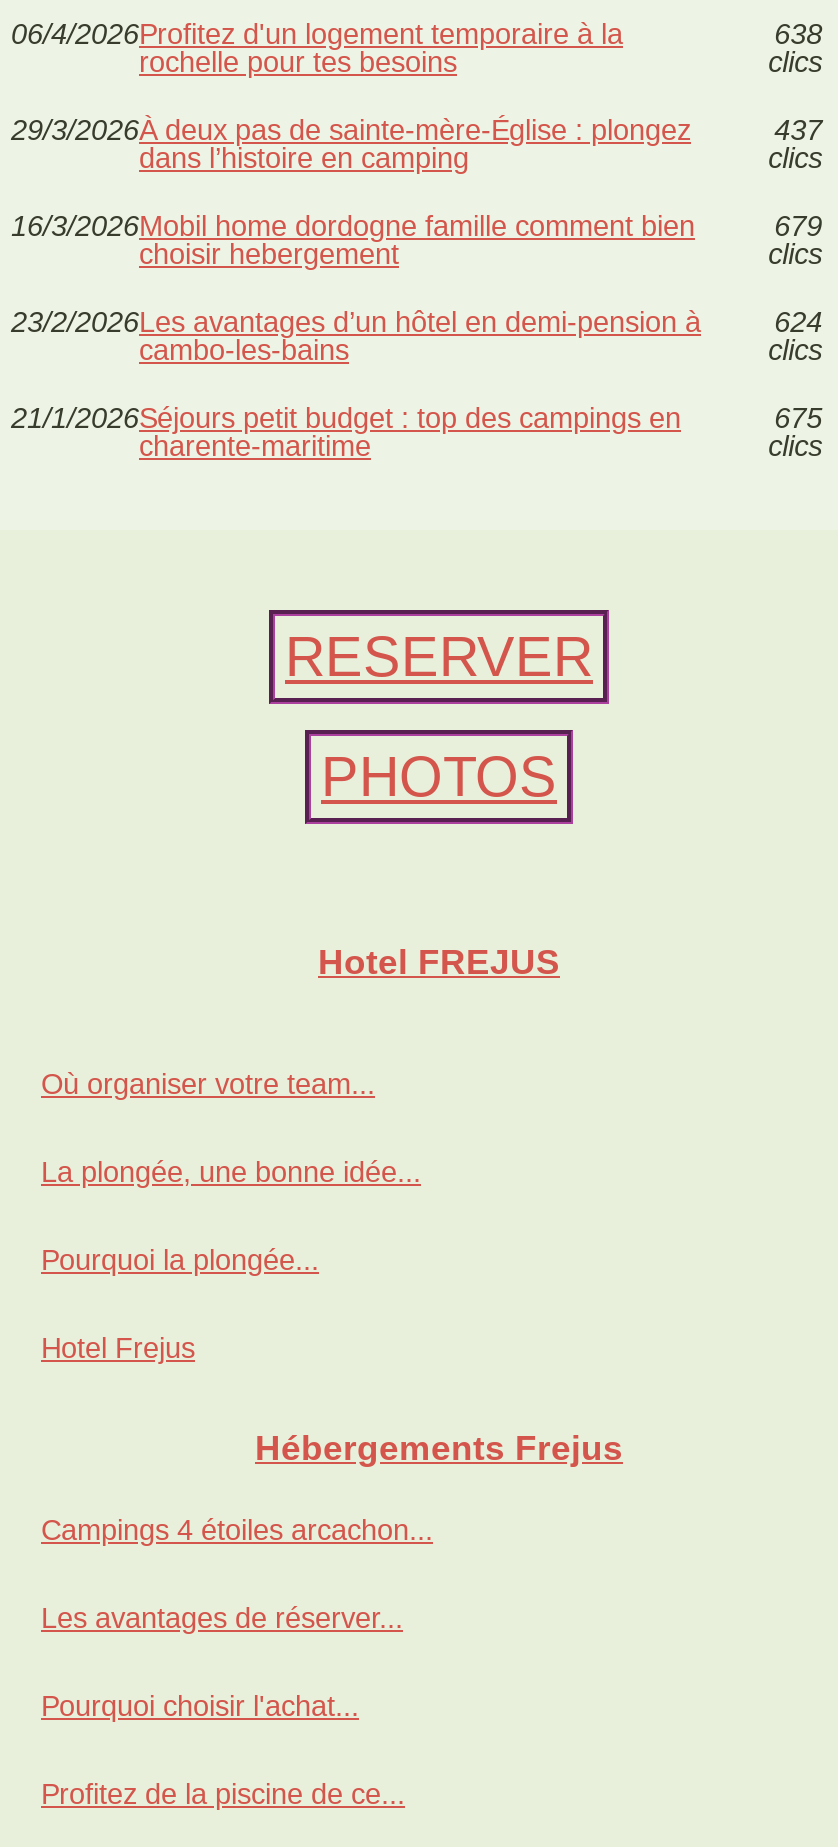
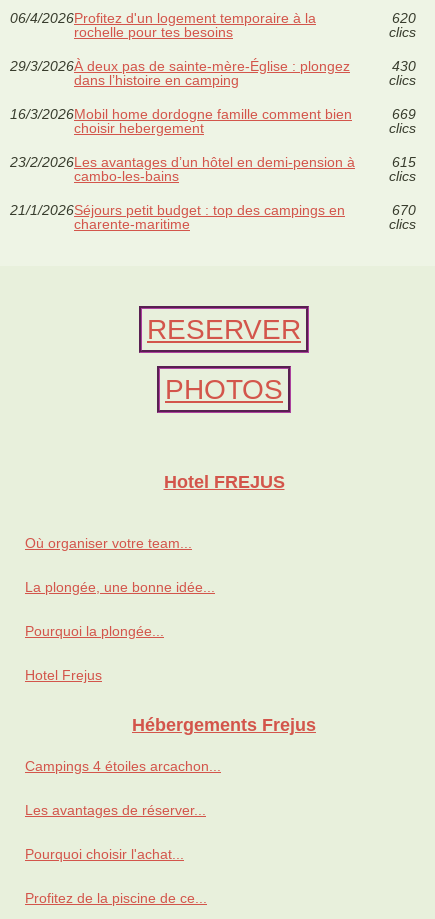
- 638
+ 620

- 437
+ 430

- 679
+ 669

- 624
+ 615

- 675
+ 670
